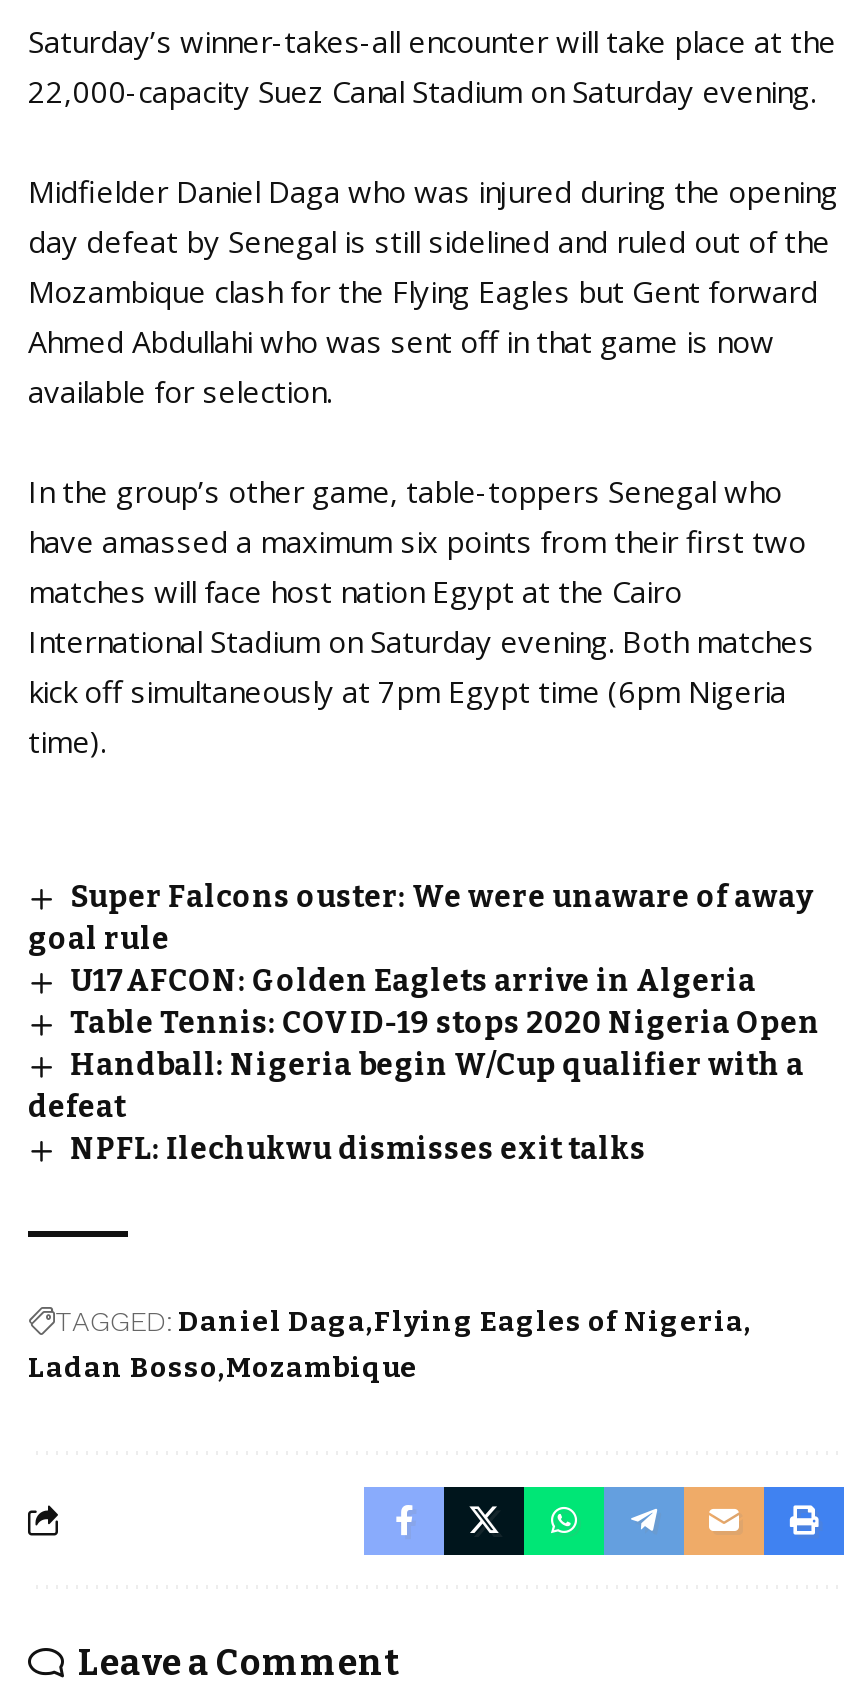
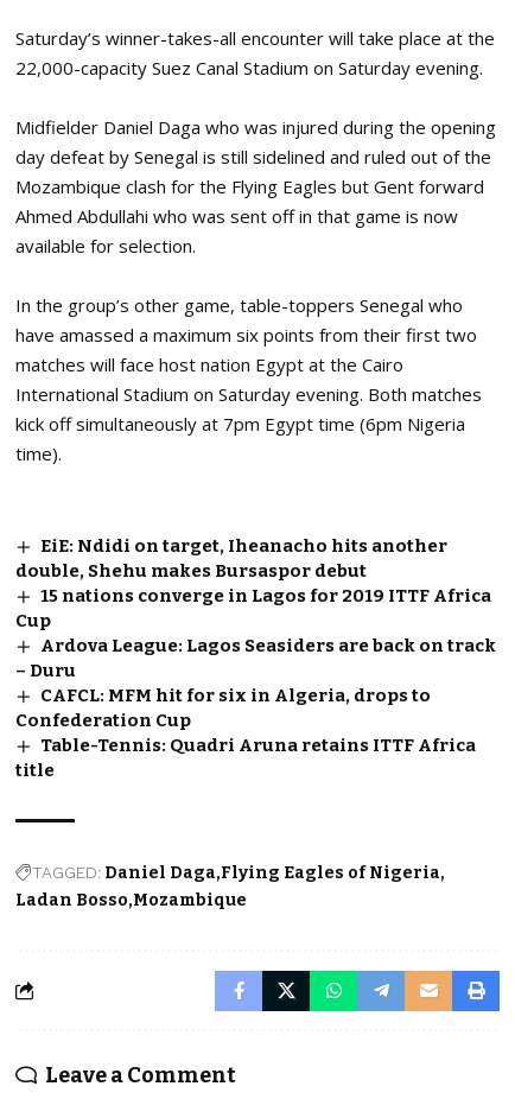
- Super Falcons ouster: We were unaware of away
- goal rule
- U17AFCON: Golden Eaglets arrive in Algeria
- Table Tennis: COVID-19 stops 2020 Nigeria Open
- Handball: Nigeria begin W/Cup qualifier with a
- defeat
- NPFL: Ilechukwu dismisses exit talks
+ EiE: Ndidi on target, Iheanacho hits another
+ double, Shehu makes Bursaspor debut
+ 15 nations converge in Lagos for 2019 ITTF Africa
+ Cup
+ Ardova League: Lagos Seasiders are back on track
+ – Duru
+ CAFCL: MFM hit for six in Algeria, drops to
+ Confederation Cup
+ Table-Tennis: Quadri Aruna retains ITTF Africa
+ title
